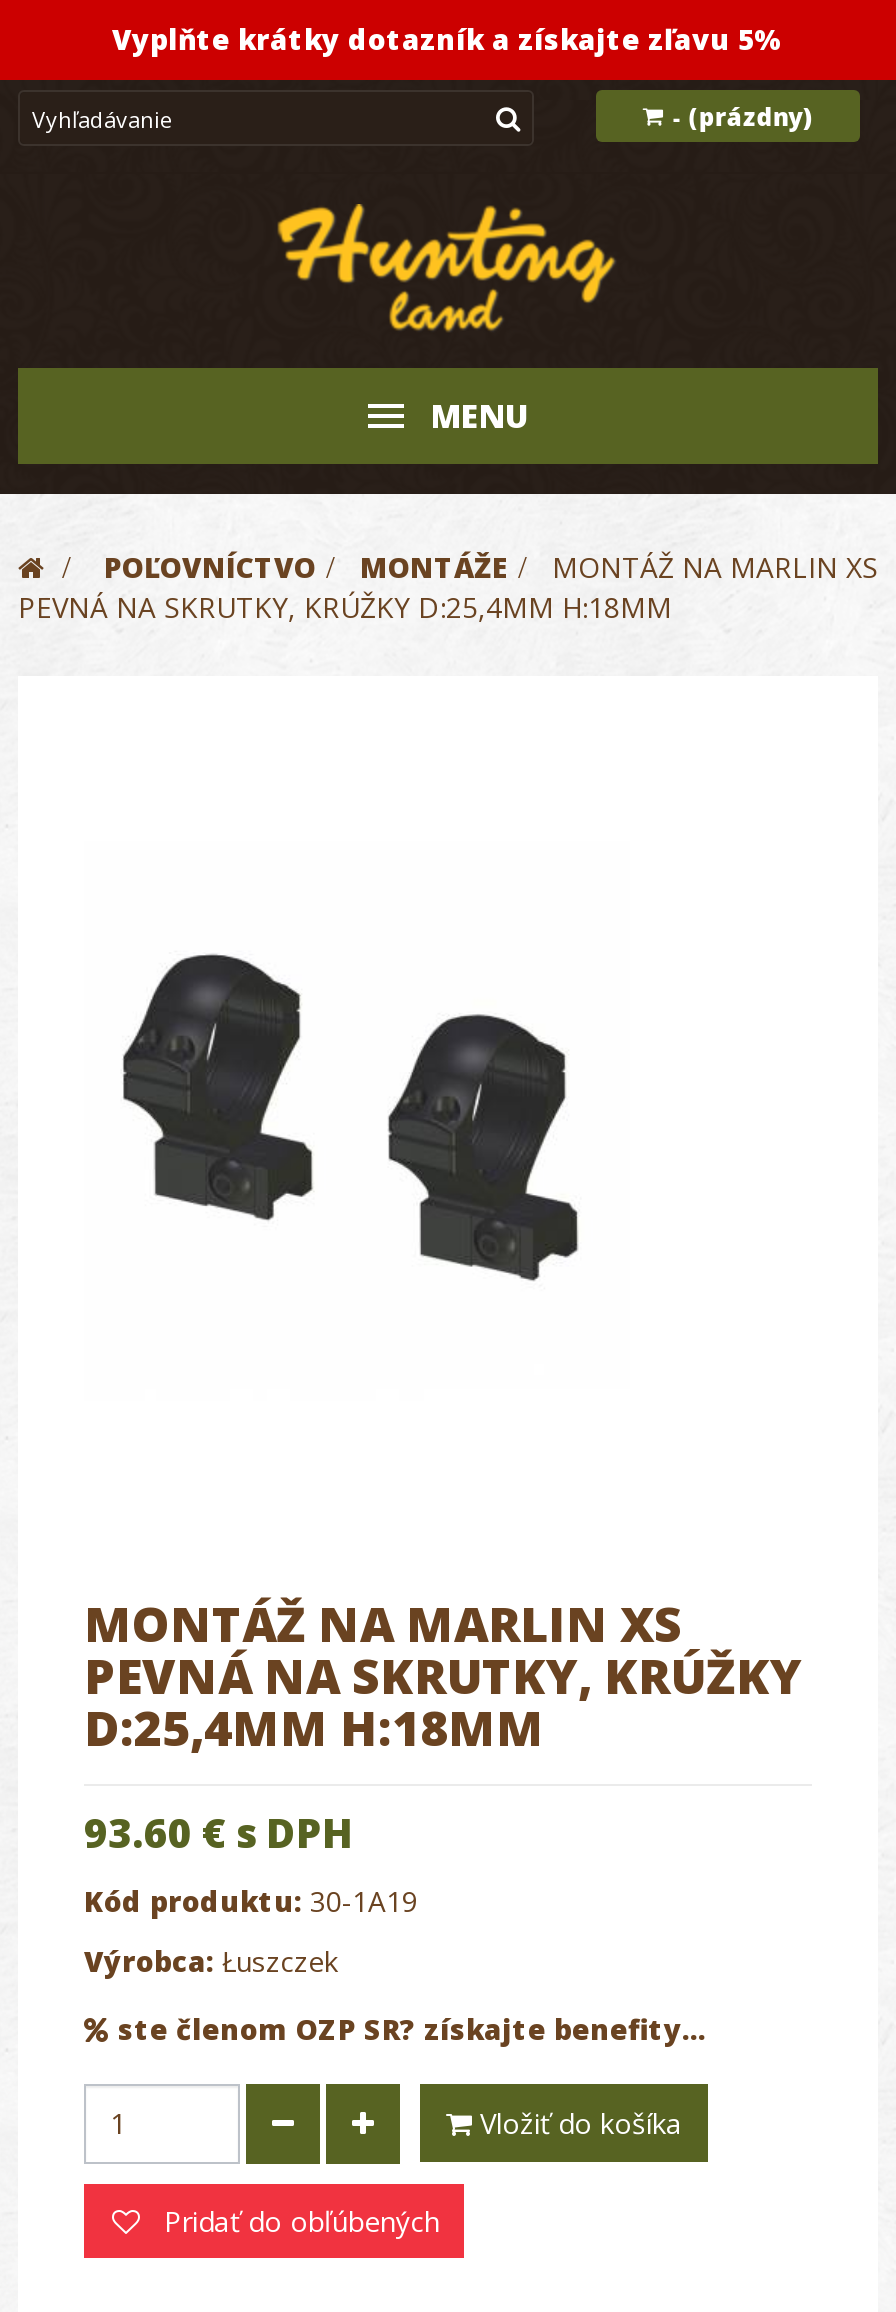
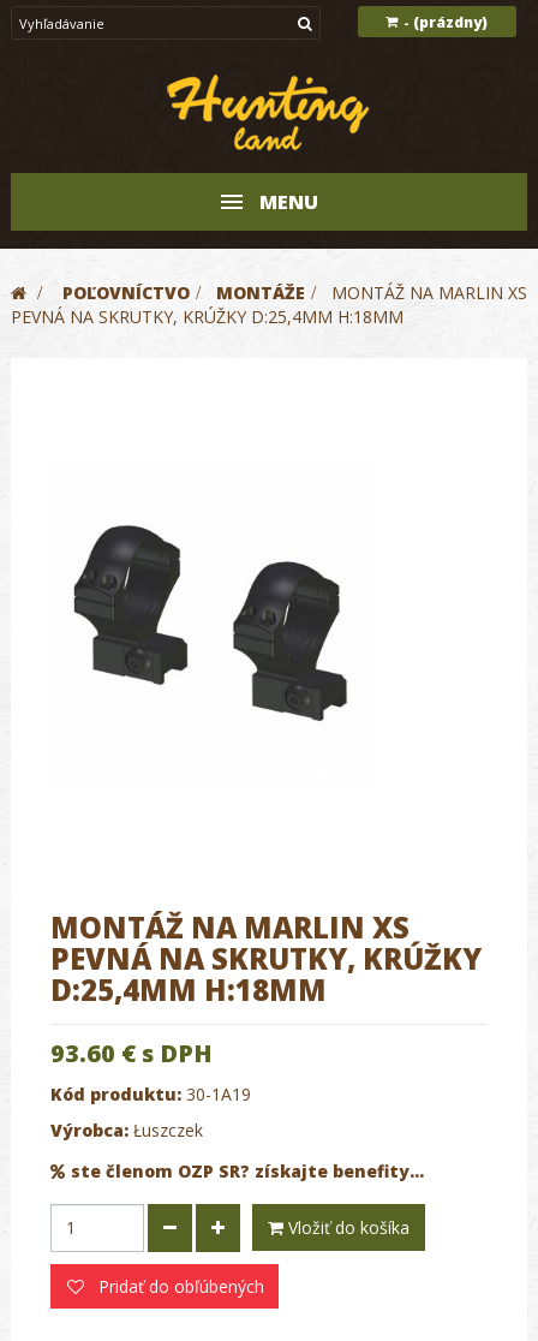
- Vyplňte krátky dotazník a získajte zľavu 5%
